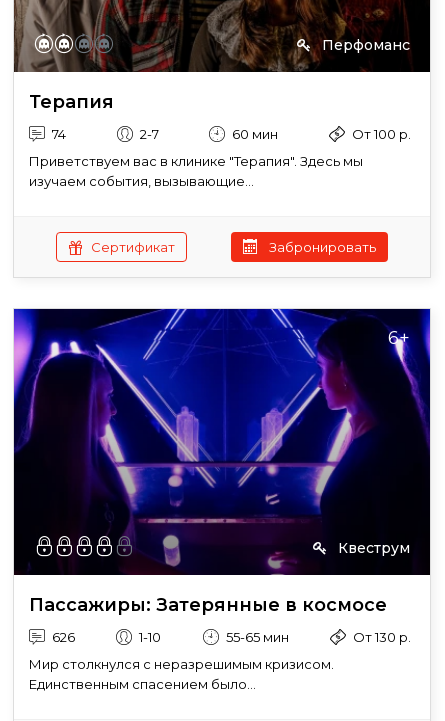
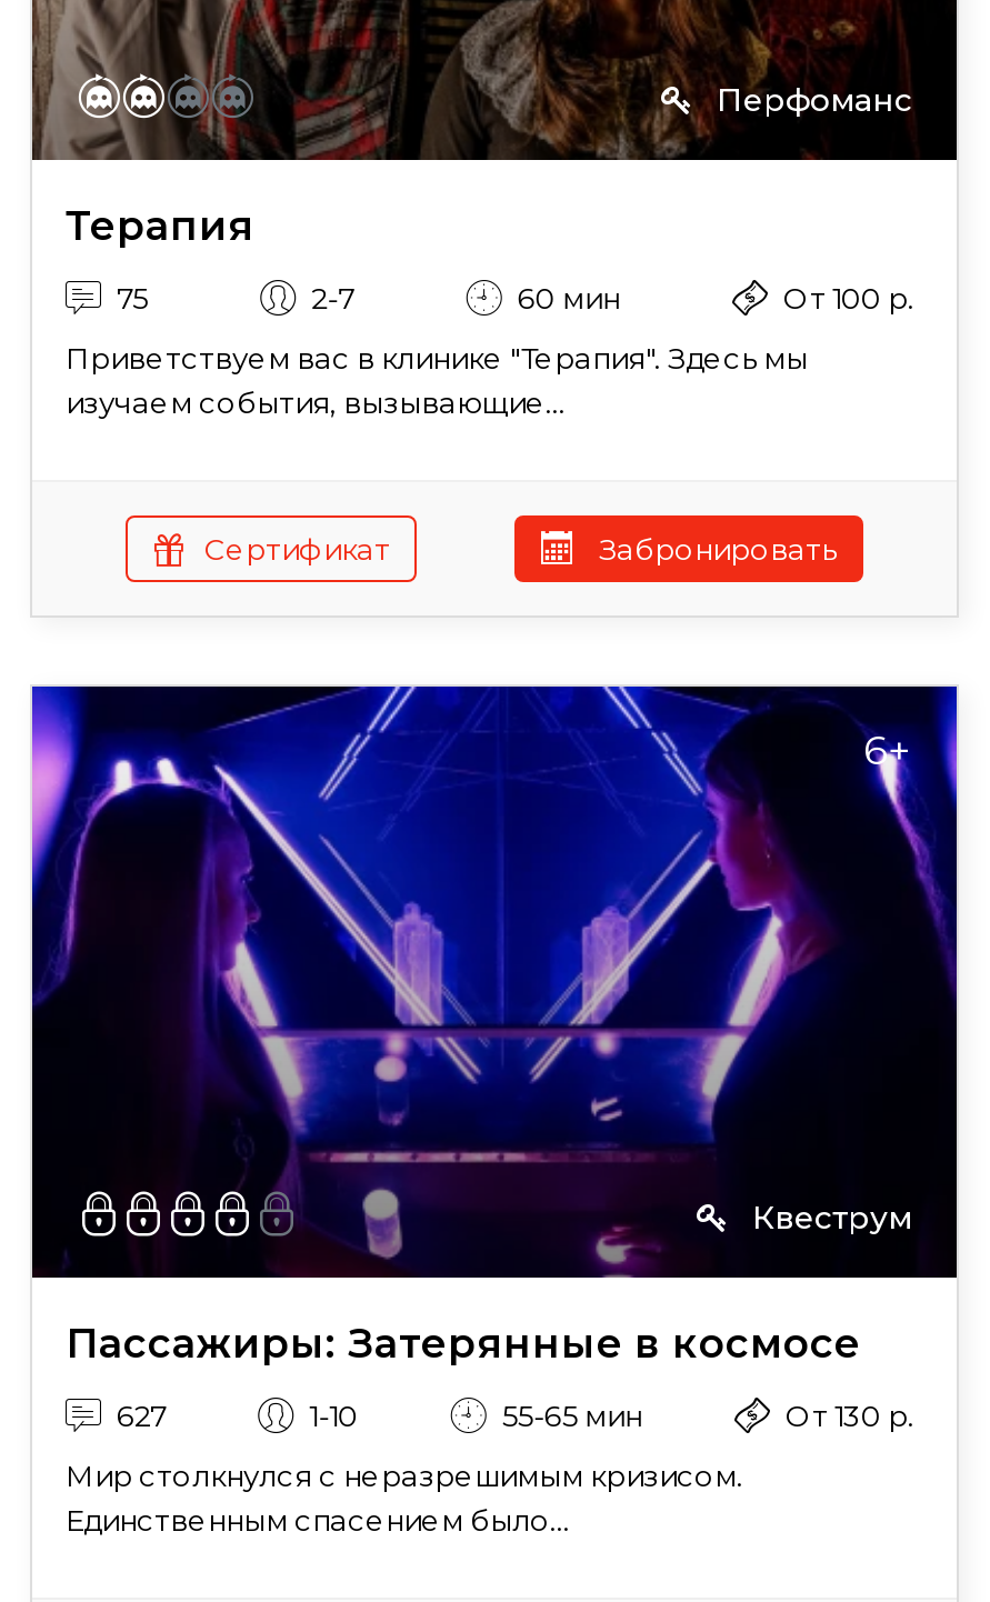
- 74
+ 75

- 626
+ 627
